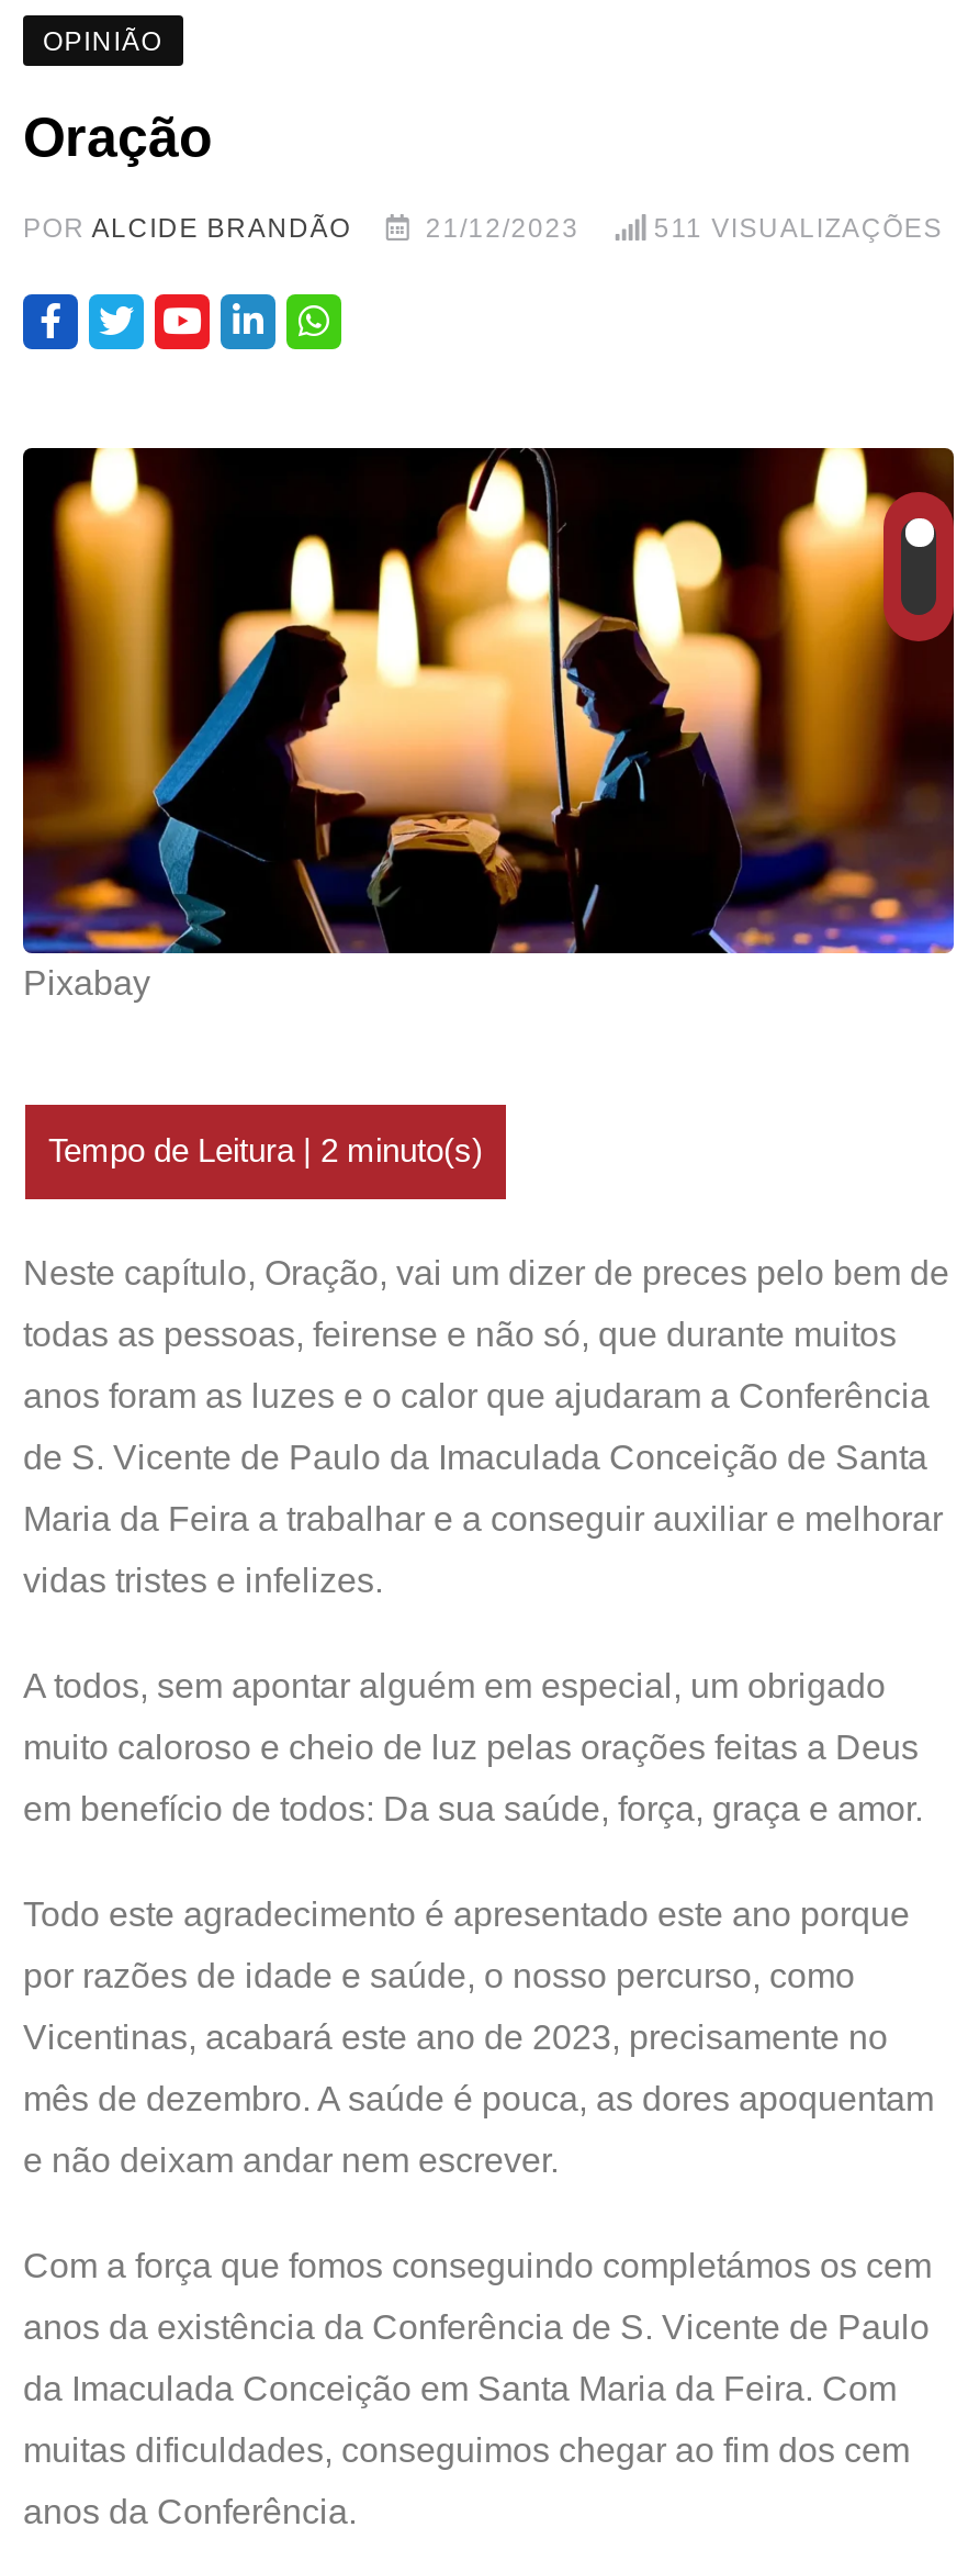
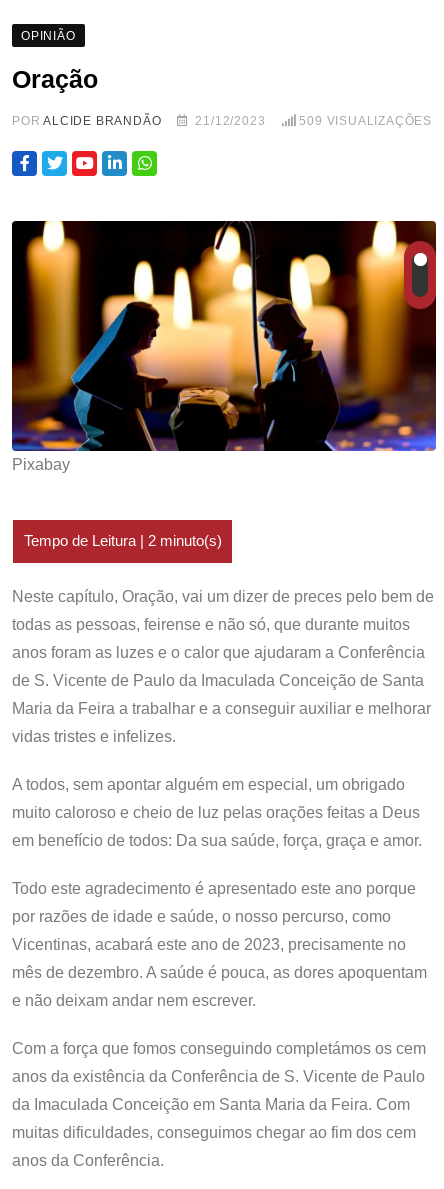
- 511 VISUALIZAÇÕES
+ 509 VISUALIZAÇÕES
